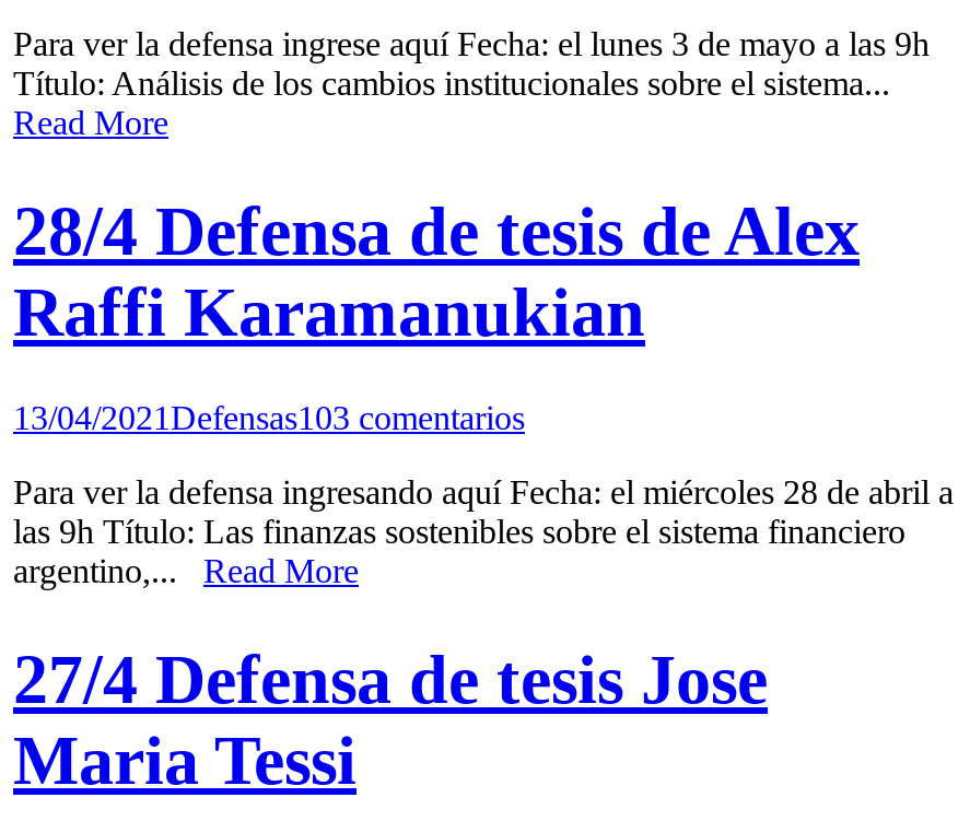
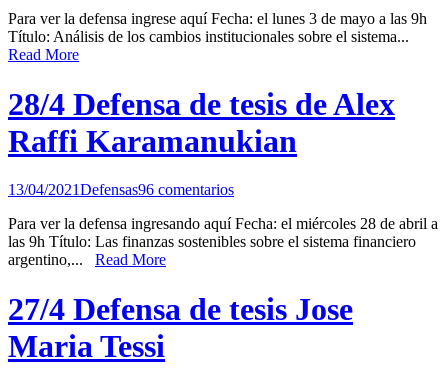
- 13/04/2021 Defensas103 comentarios
+ 13/04/2021 Defensas96 comentarios
